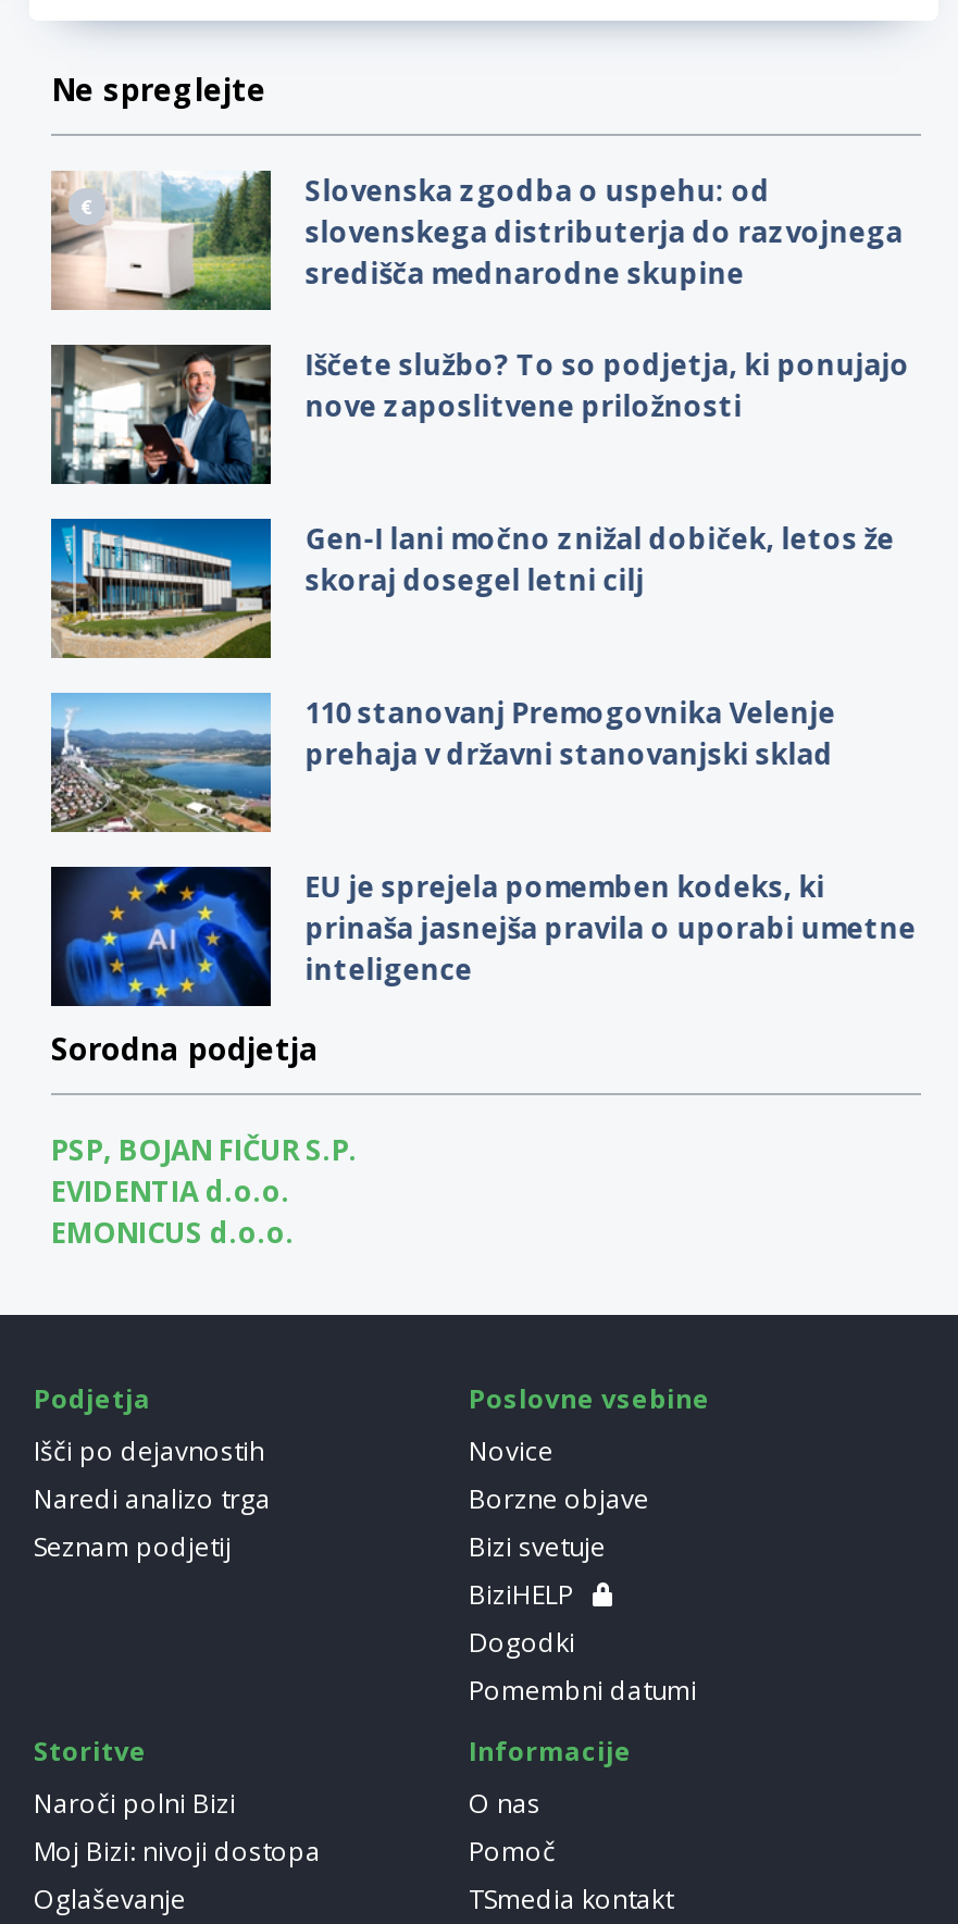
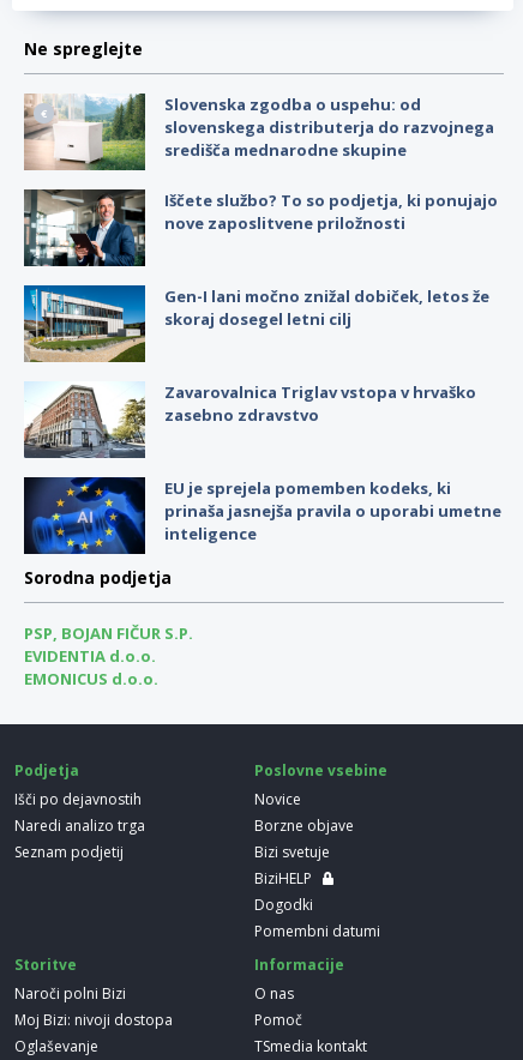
- [image]
- 110 stanovanj Premogovnika Velenje
- prehaja v državni stanovanjski sklad
+ [image]
+ Zavarovalnica Triglav vstopa v hrvaško
+ zasebno zdravstvo
